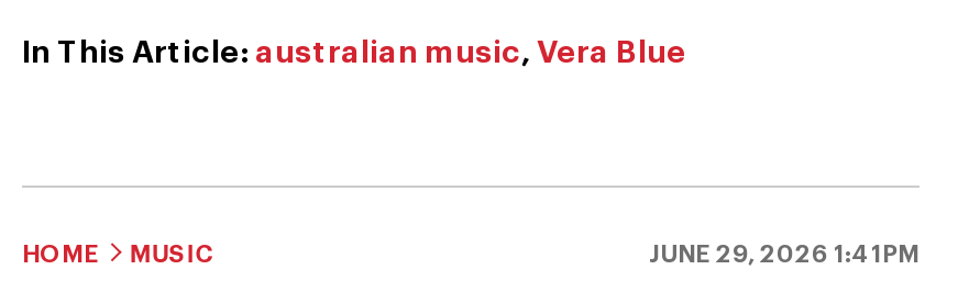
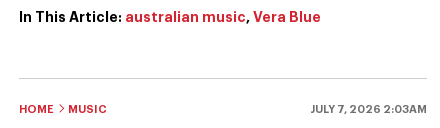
- JUNE 29, 2026 1:41PM
+ JULY 7, 2026 2:03AM
